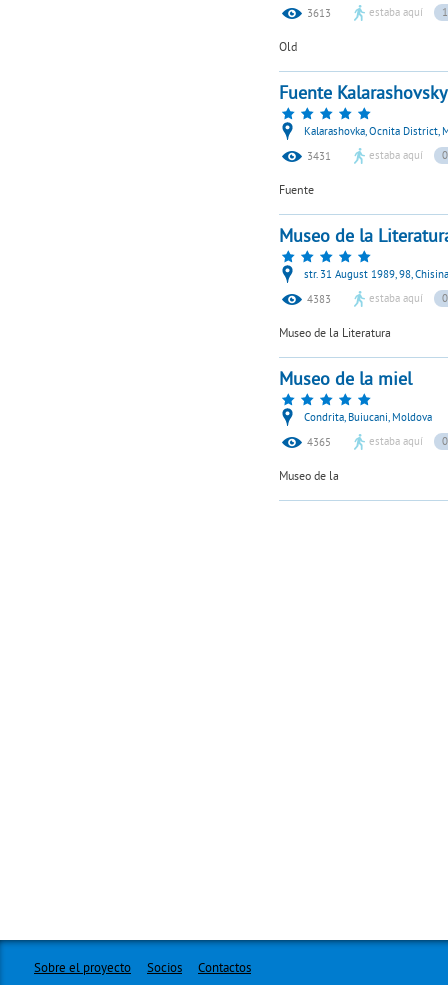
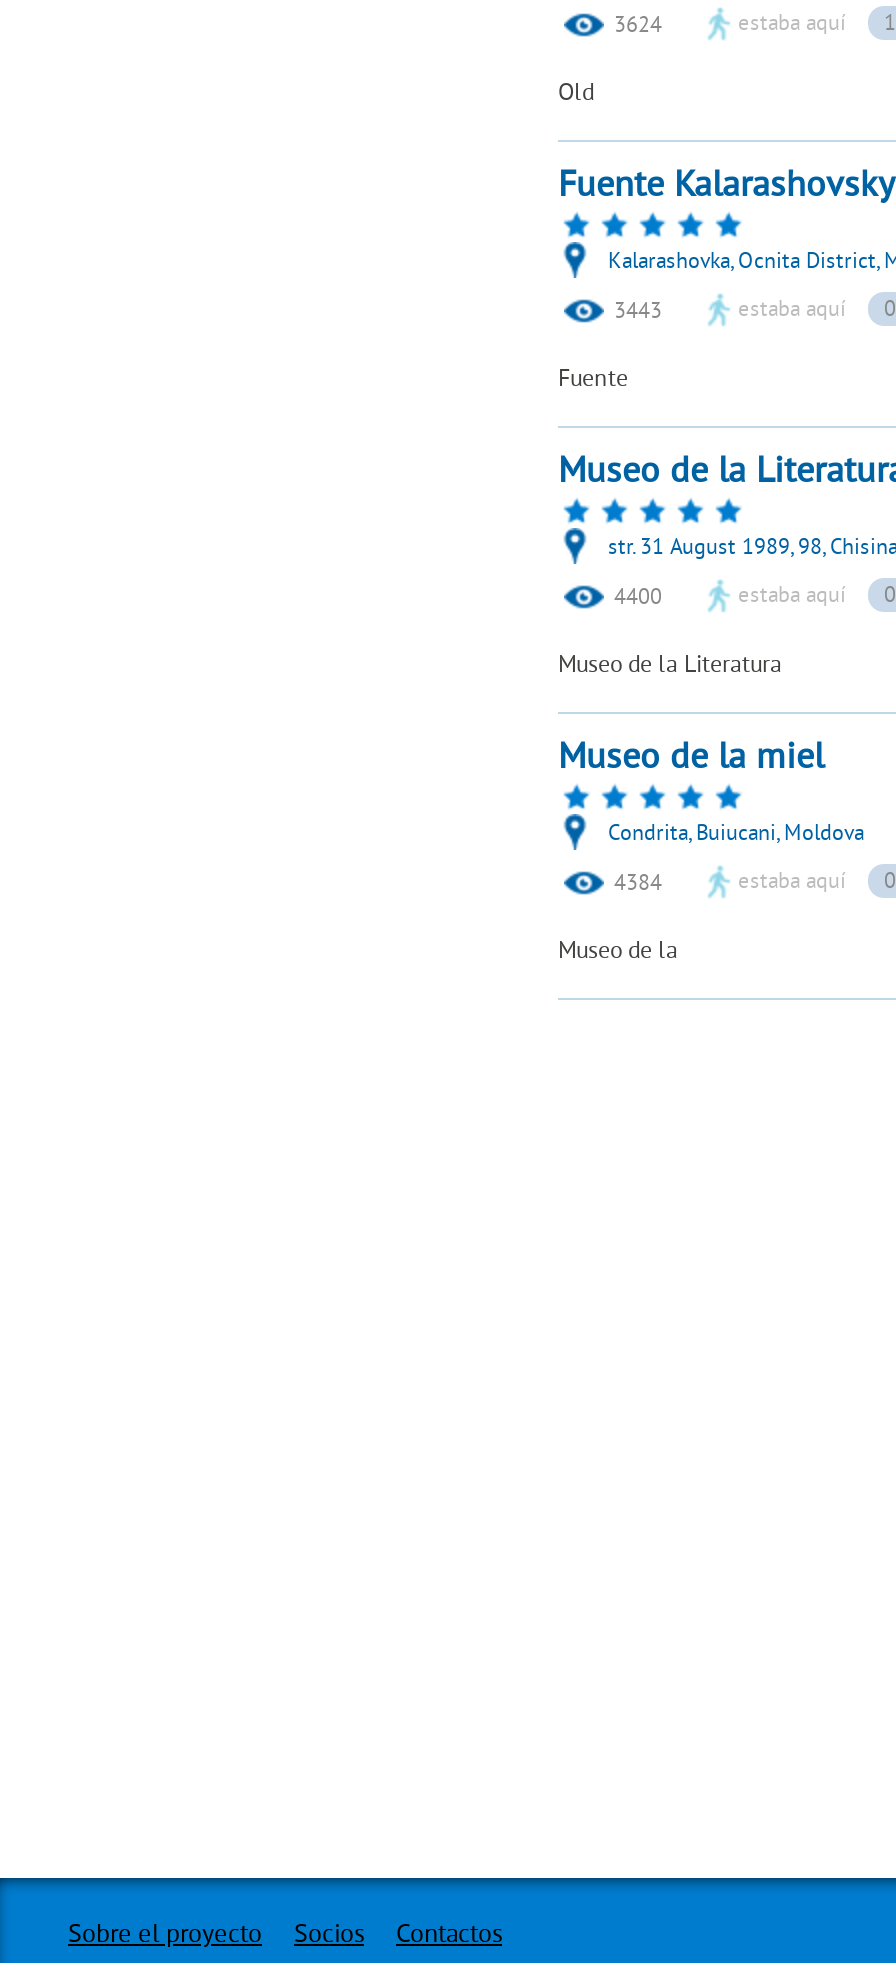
- 3613
+ 3624

- 3431
+ 3443

- 4383
+ 4400

- 4365
+ 4384
